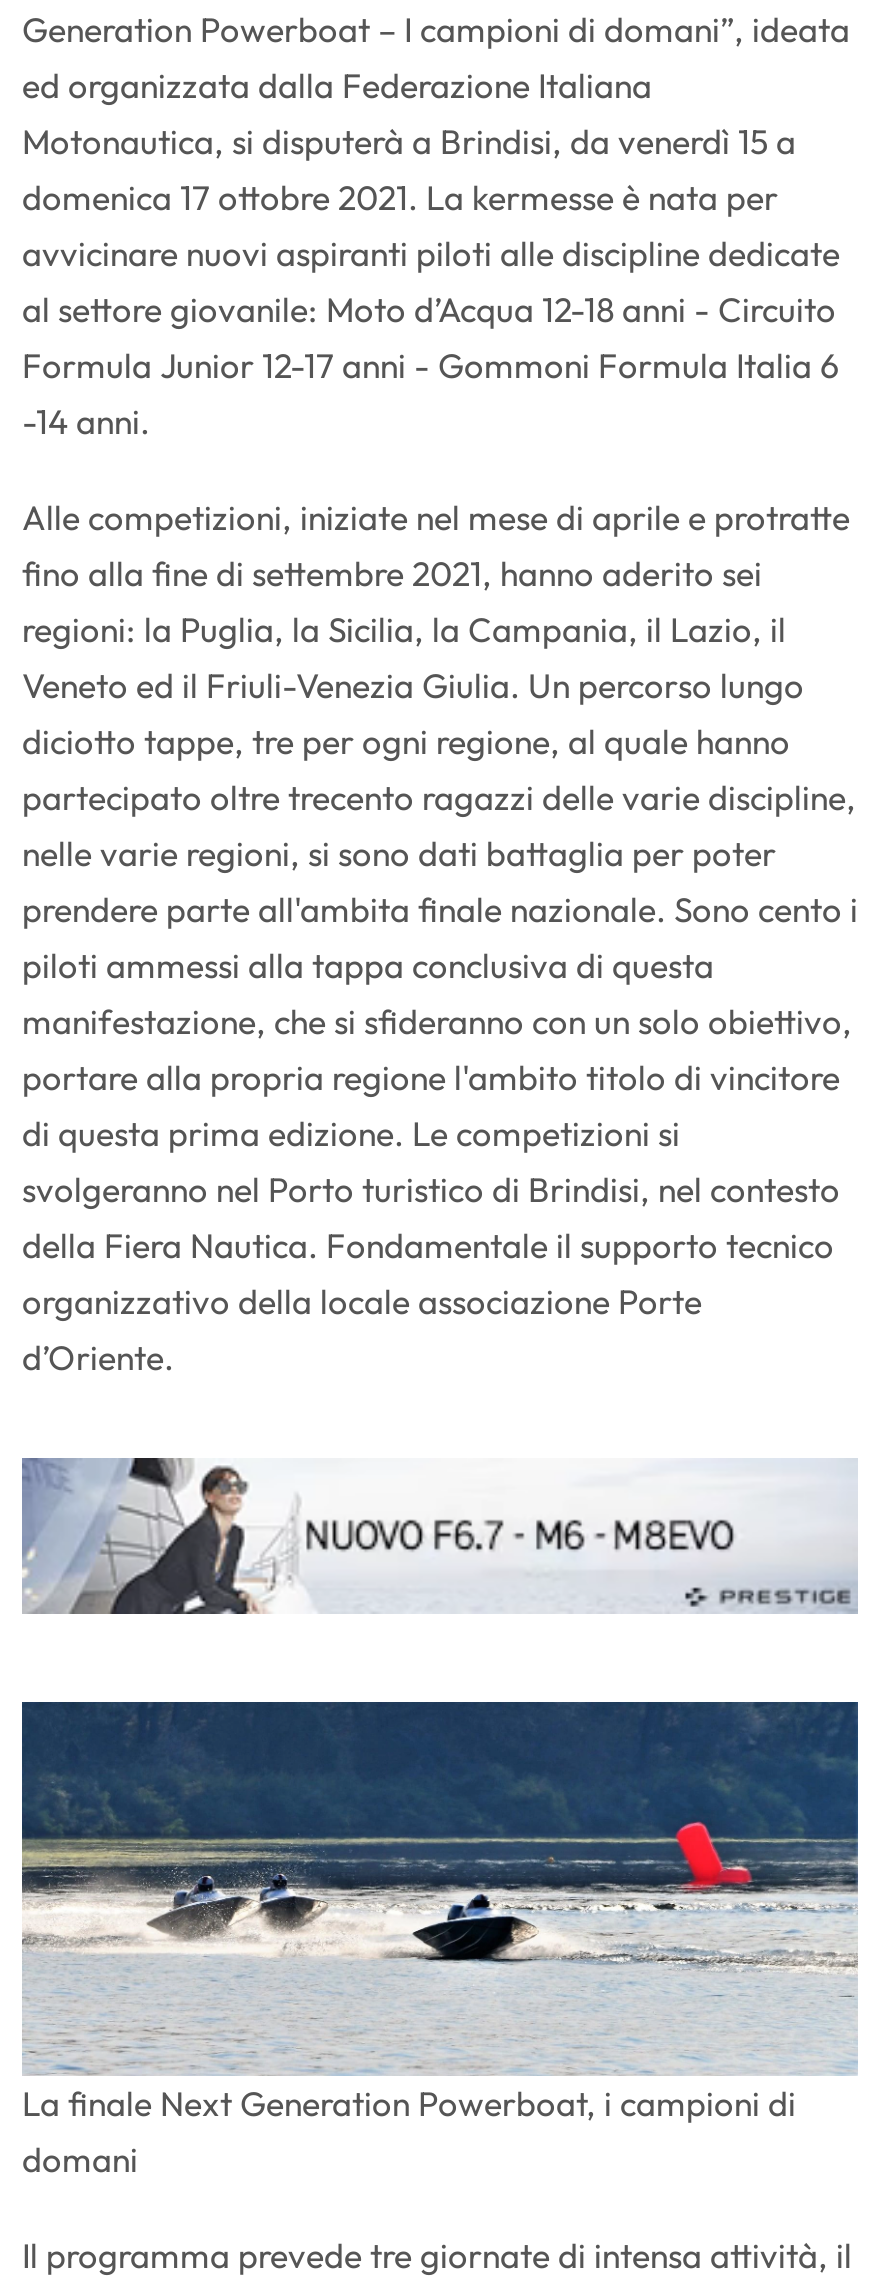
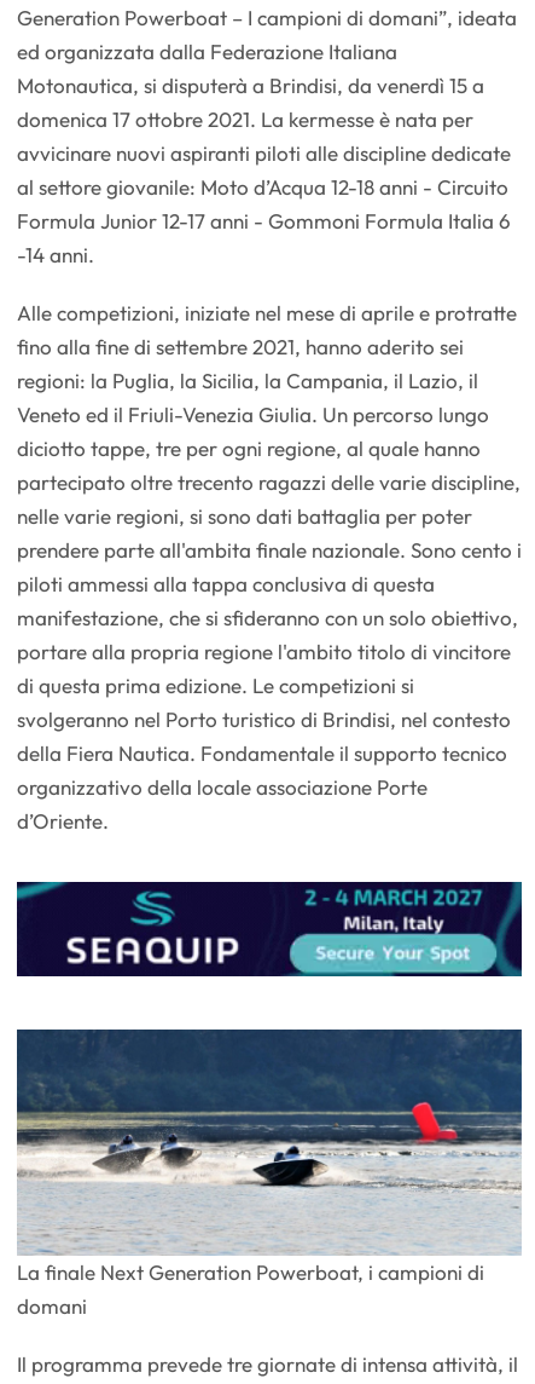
- [image]
+ [image]
